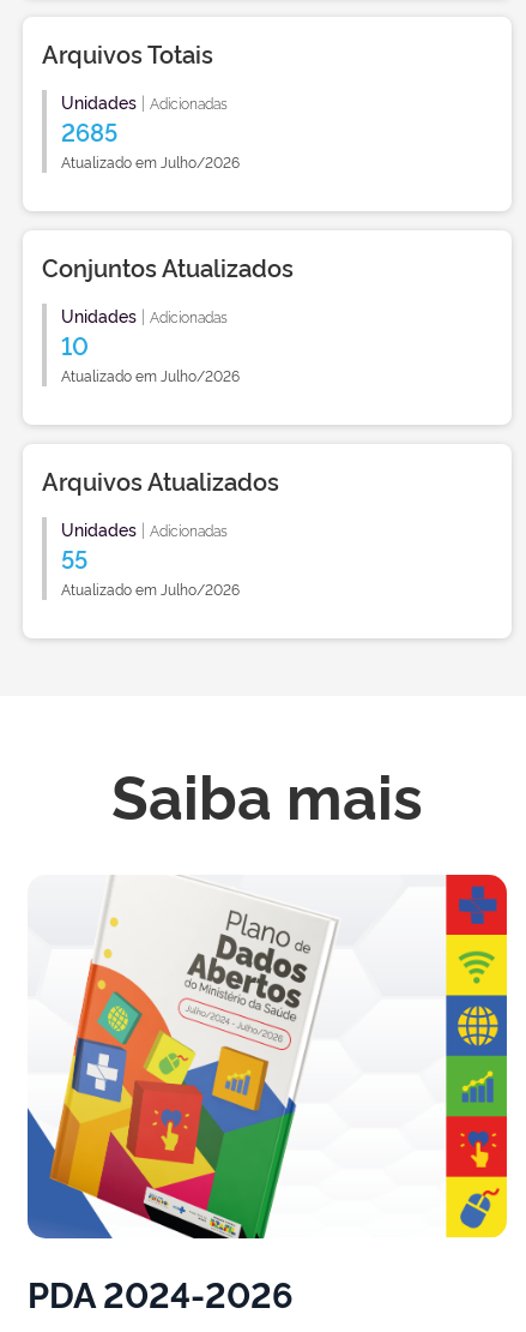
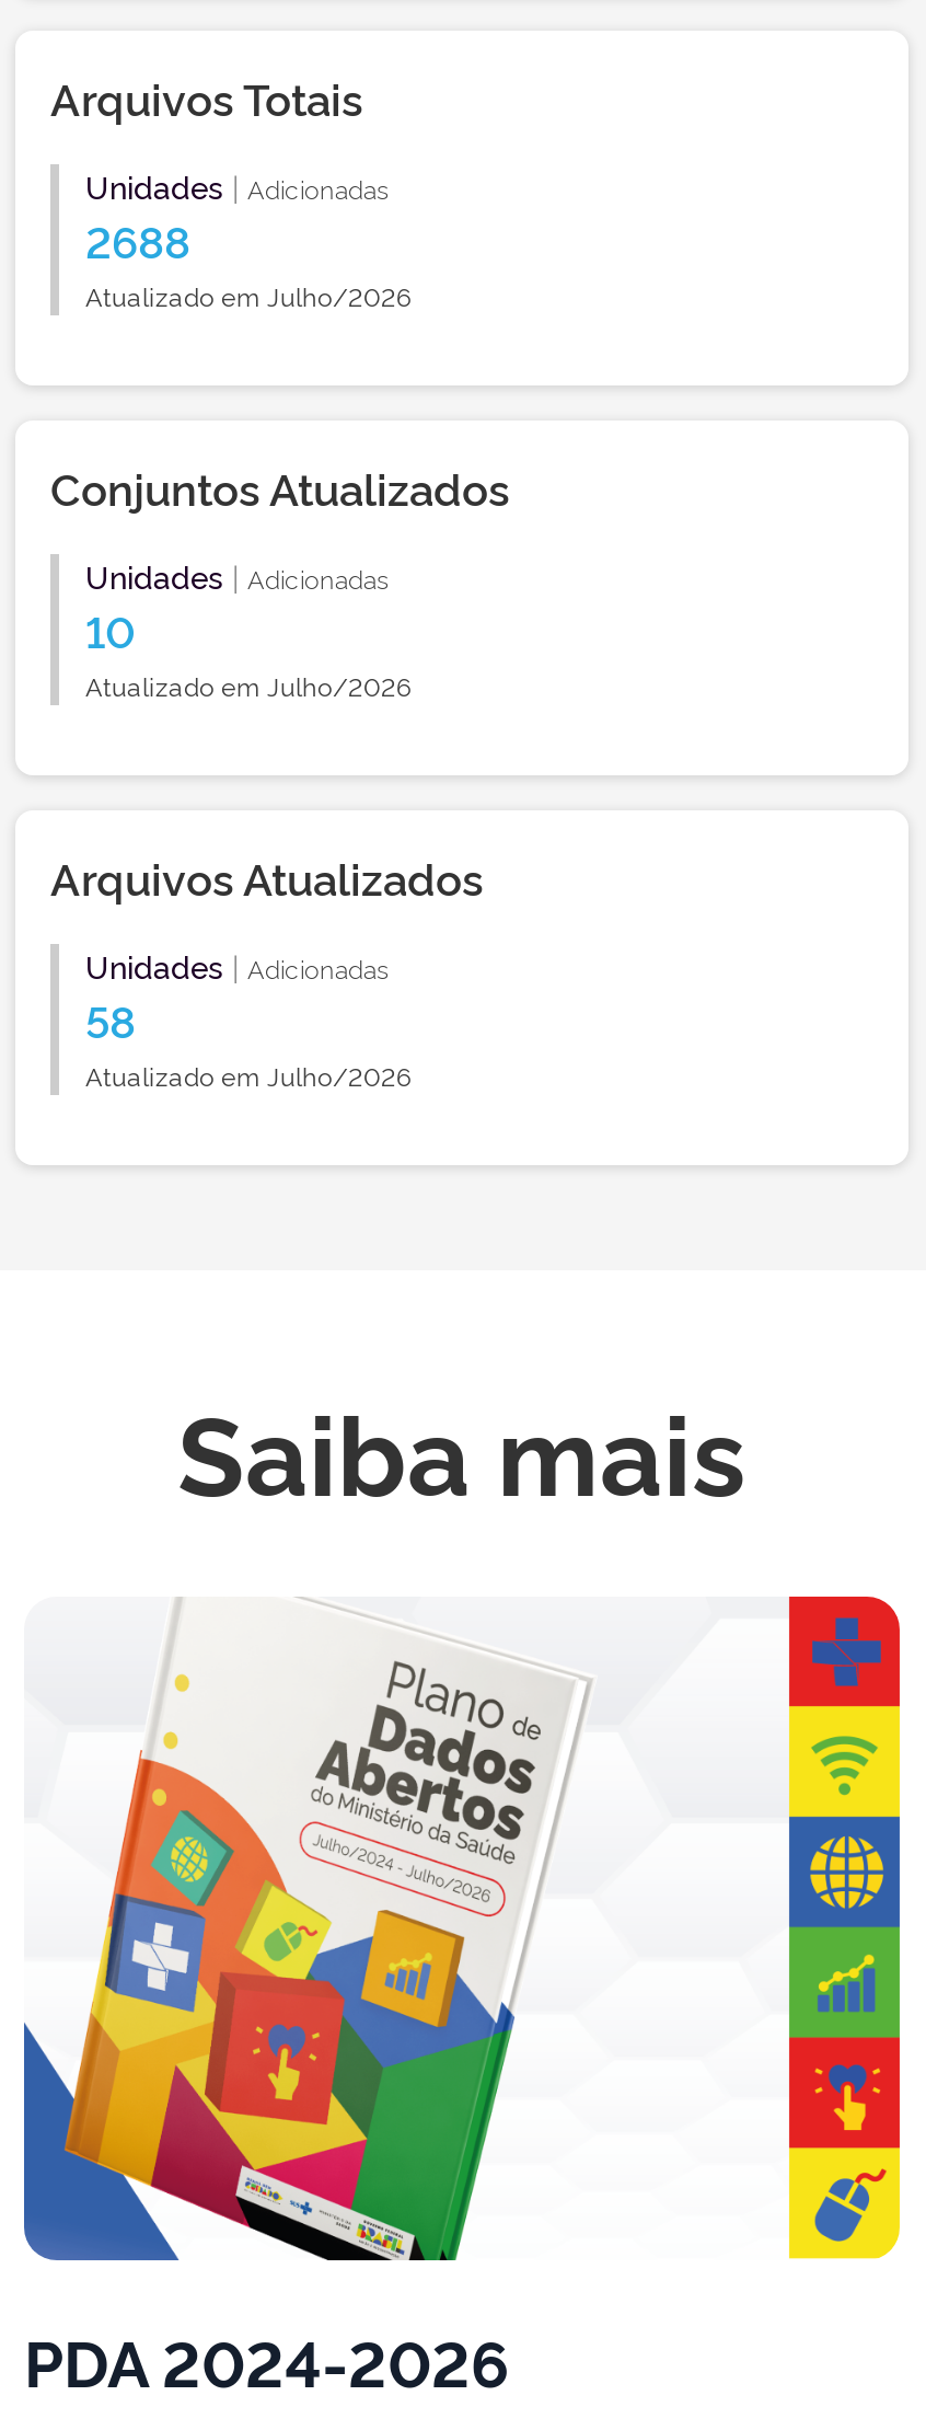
- 2685
+ 2688

- 55
+ 58
